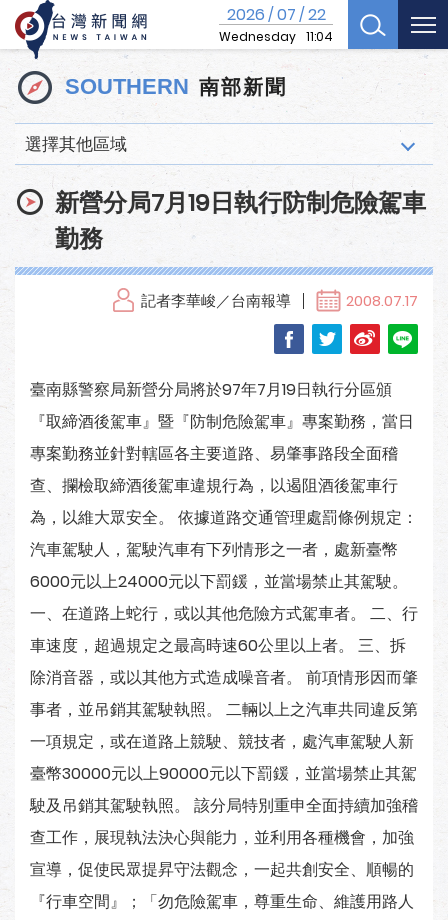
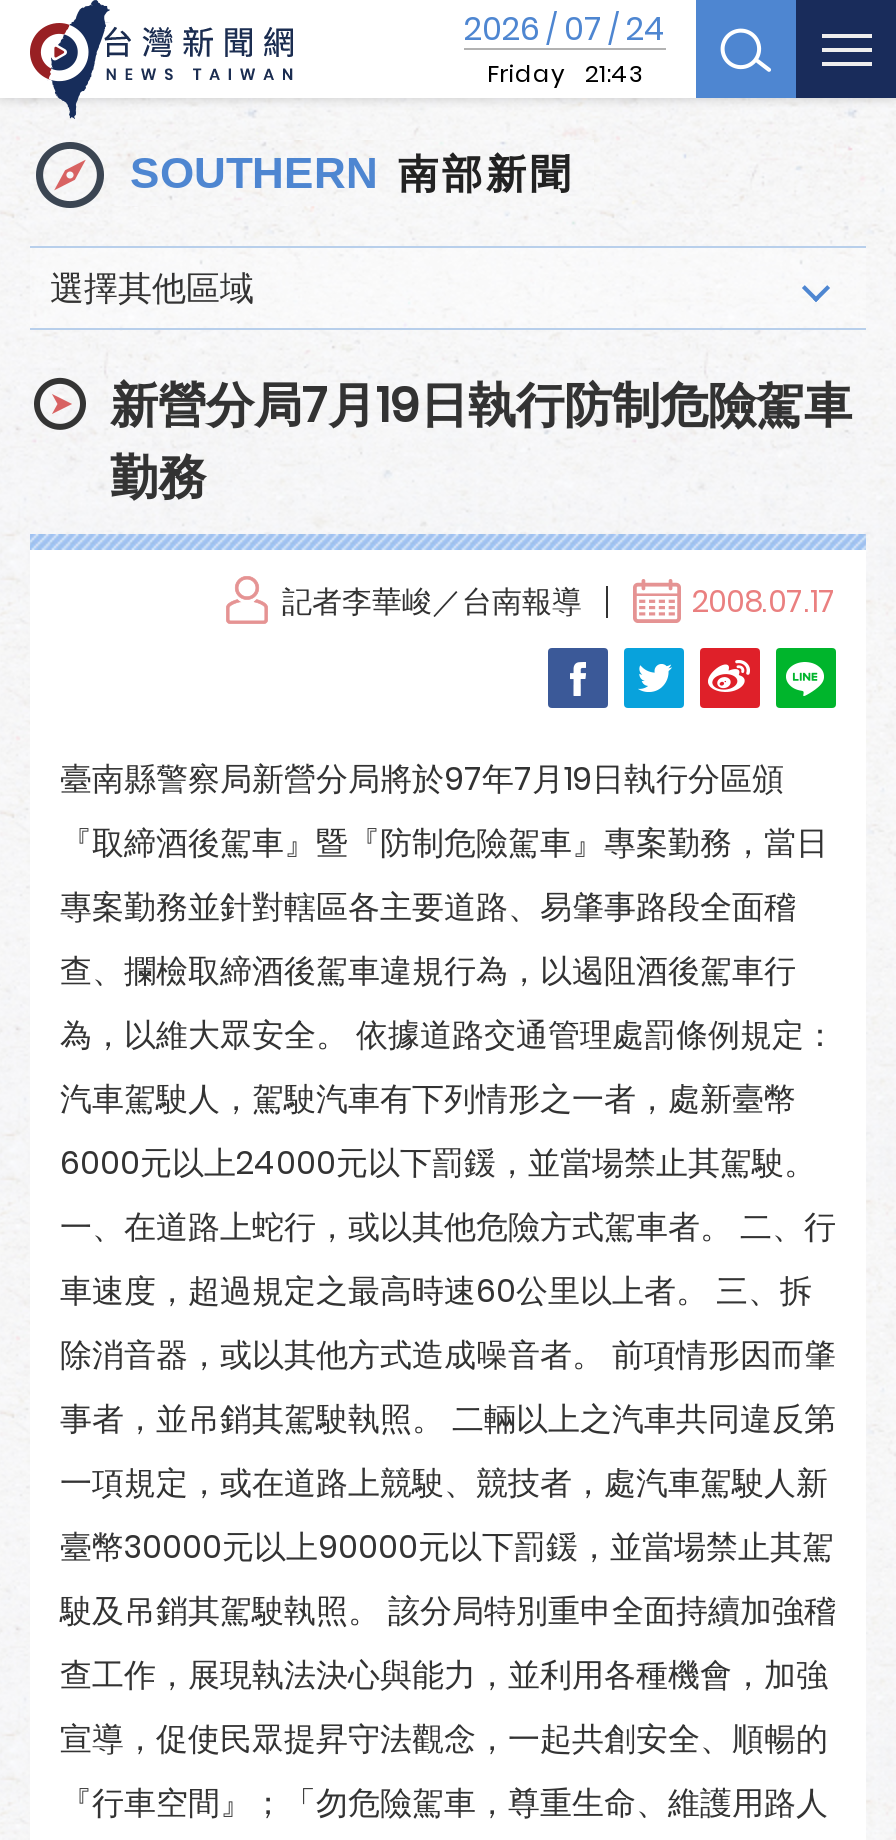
- 2026 / 07 / 22
- Wednesday 11:04
+ 2026 / 07 / 24
+ Friday 21:43
